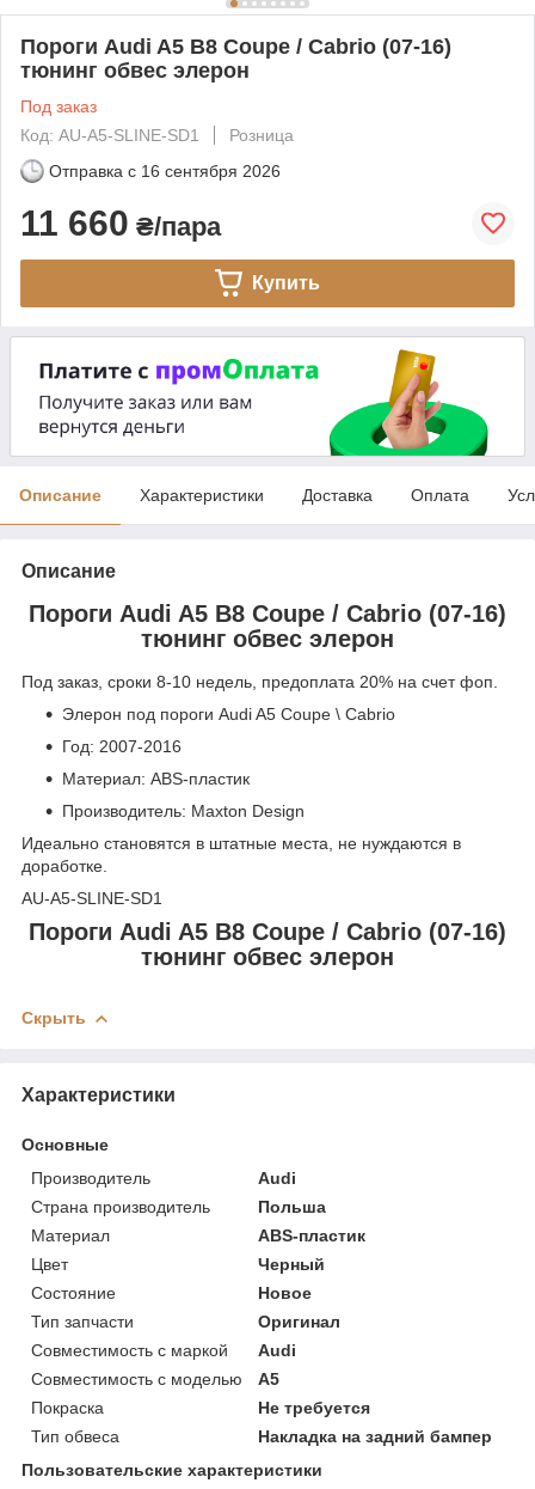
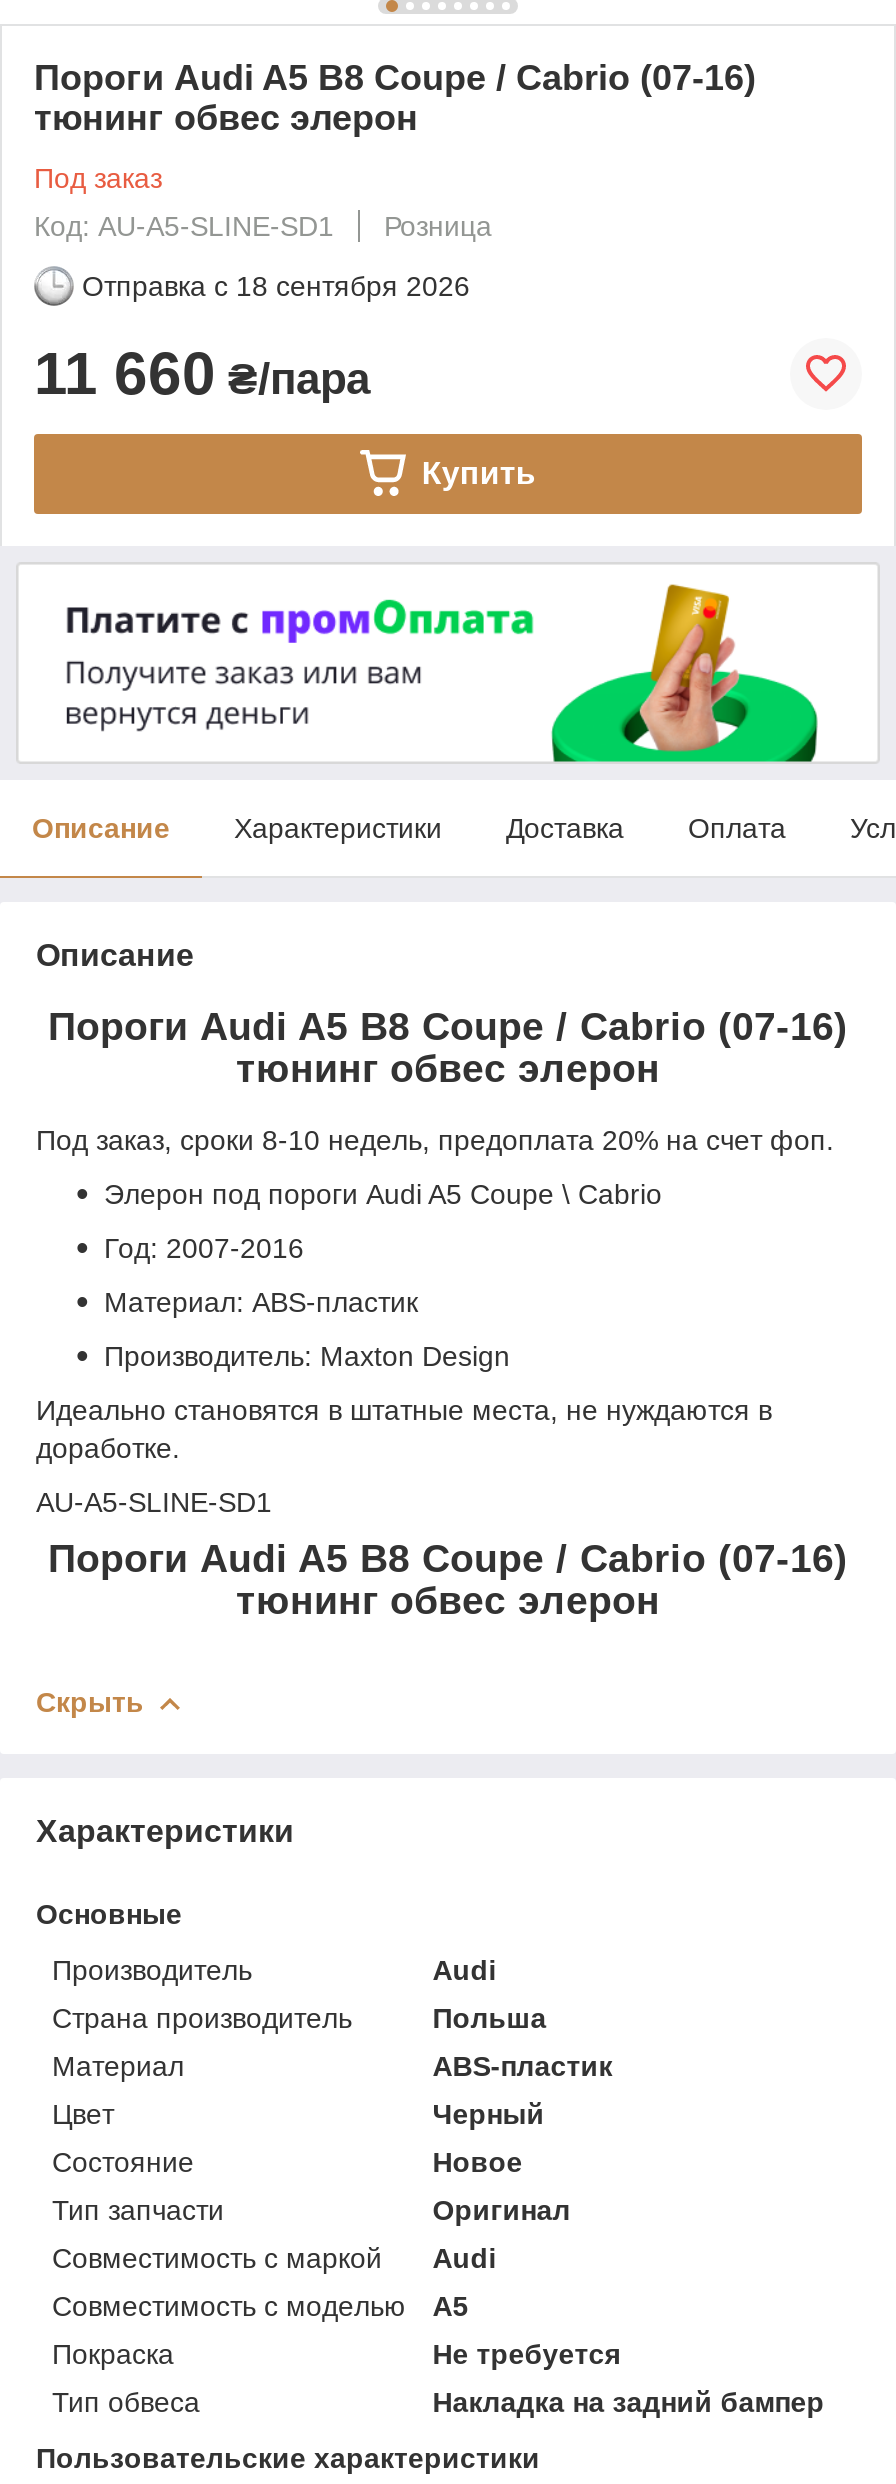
- Отправка с 16 сентября 2026
+ Отправка с 18 сентября 2026
